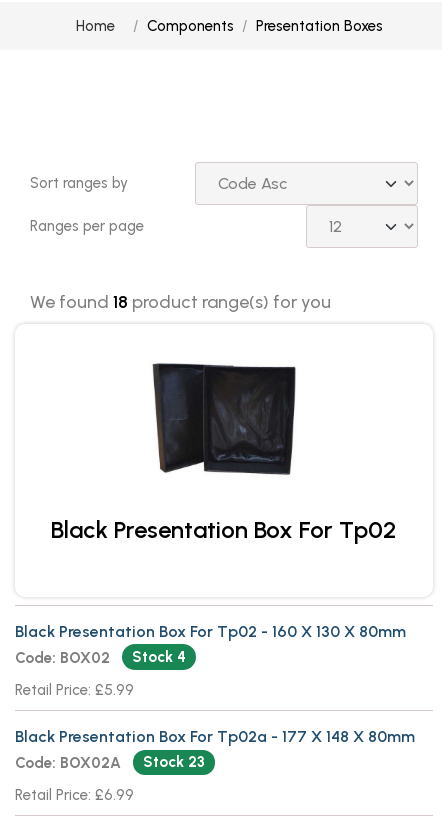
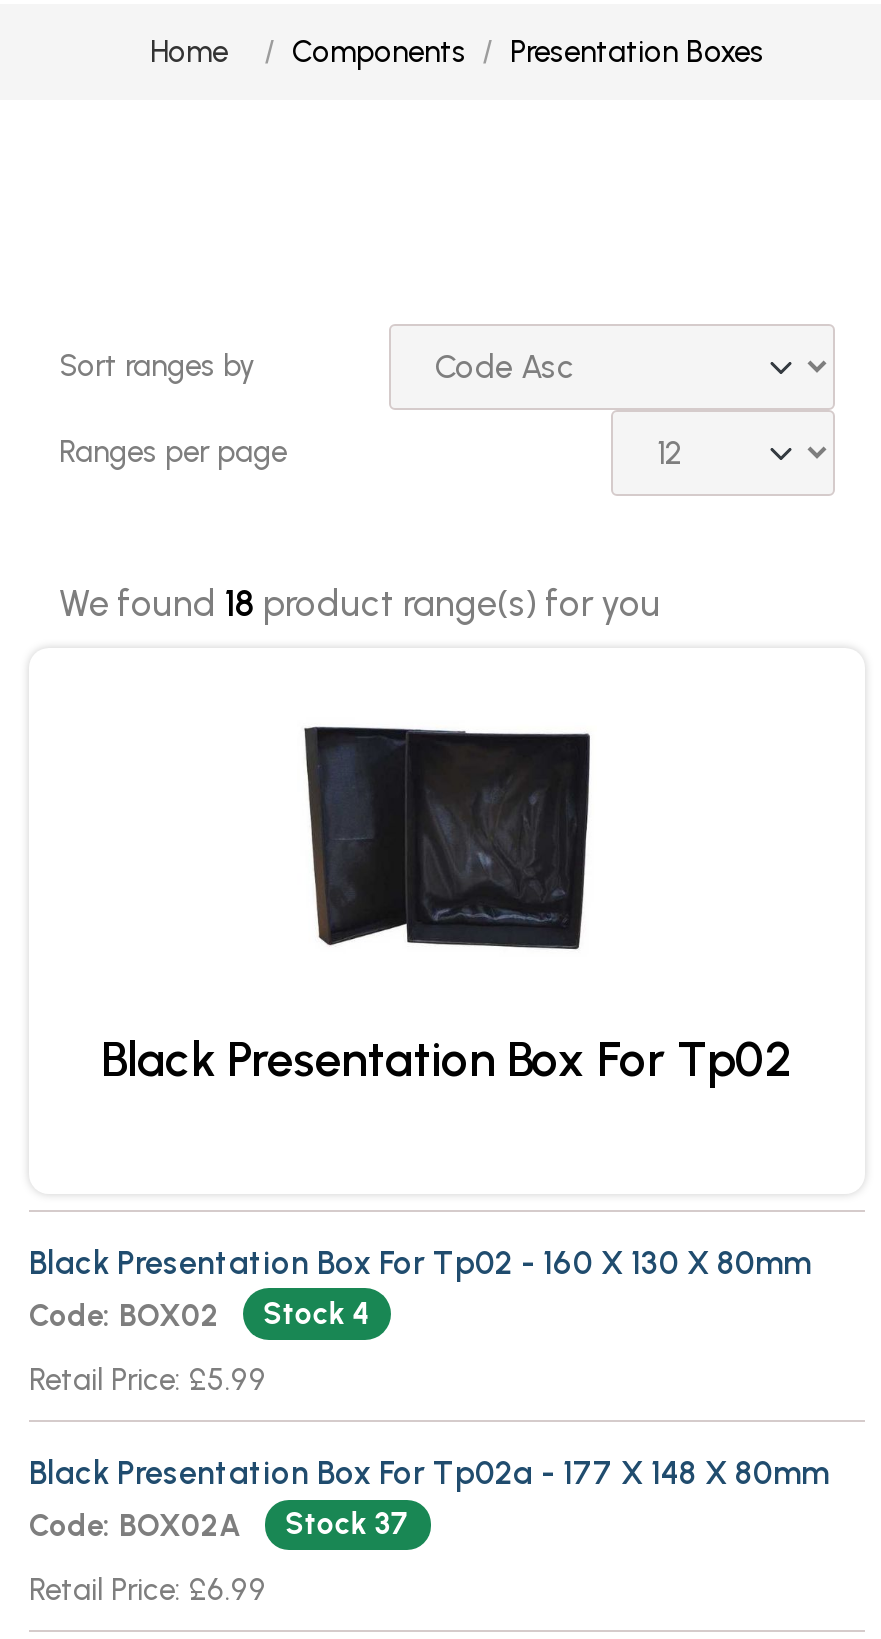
- Code: BOX02A Stock 23
+ Code: BOX02A Stock 37
